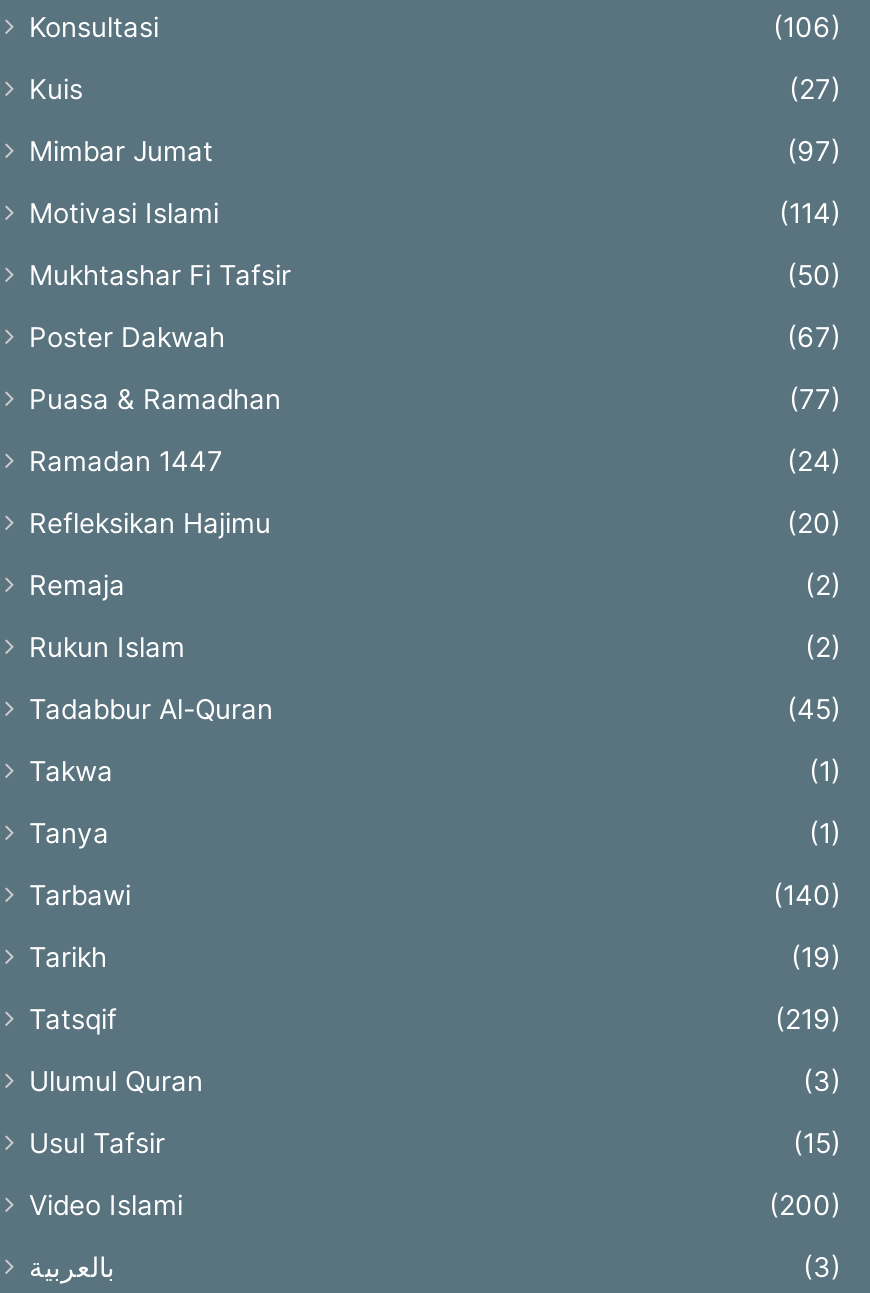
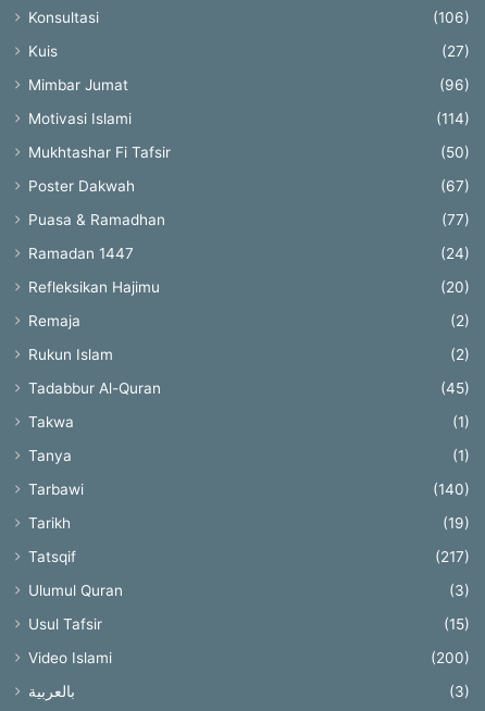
- (97)
+ (96)

- (219)
+ (217)
